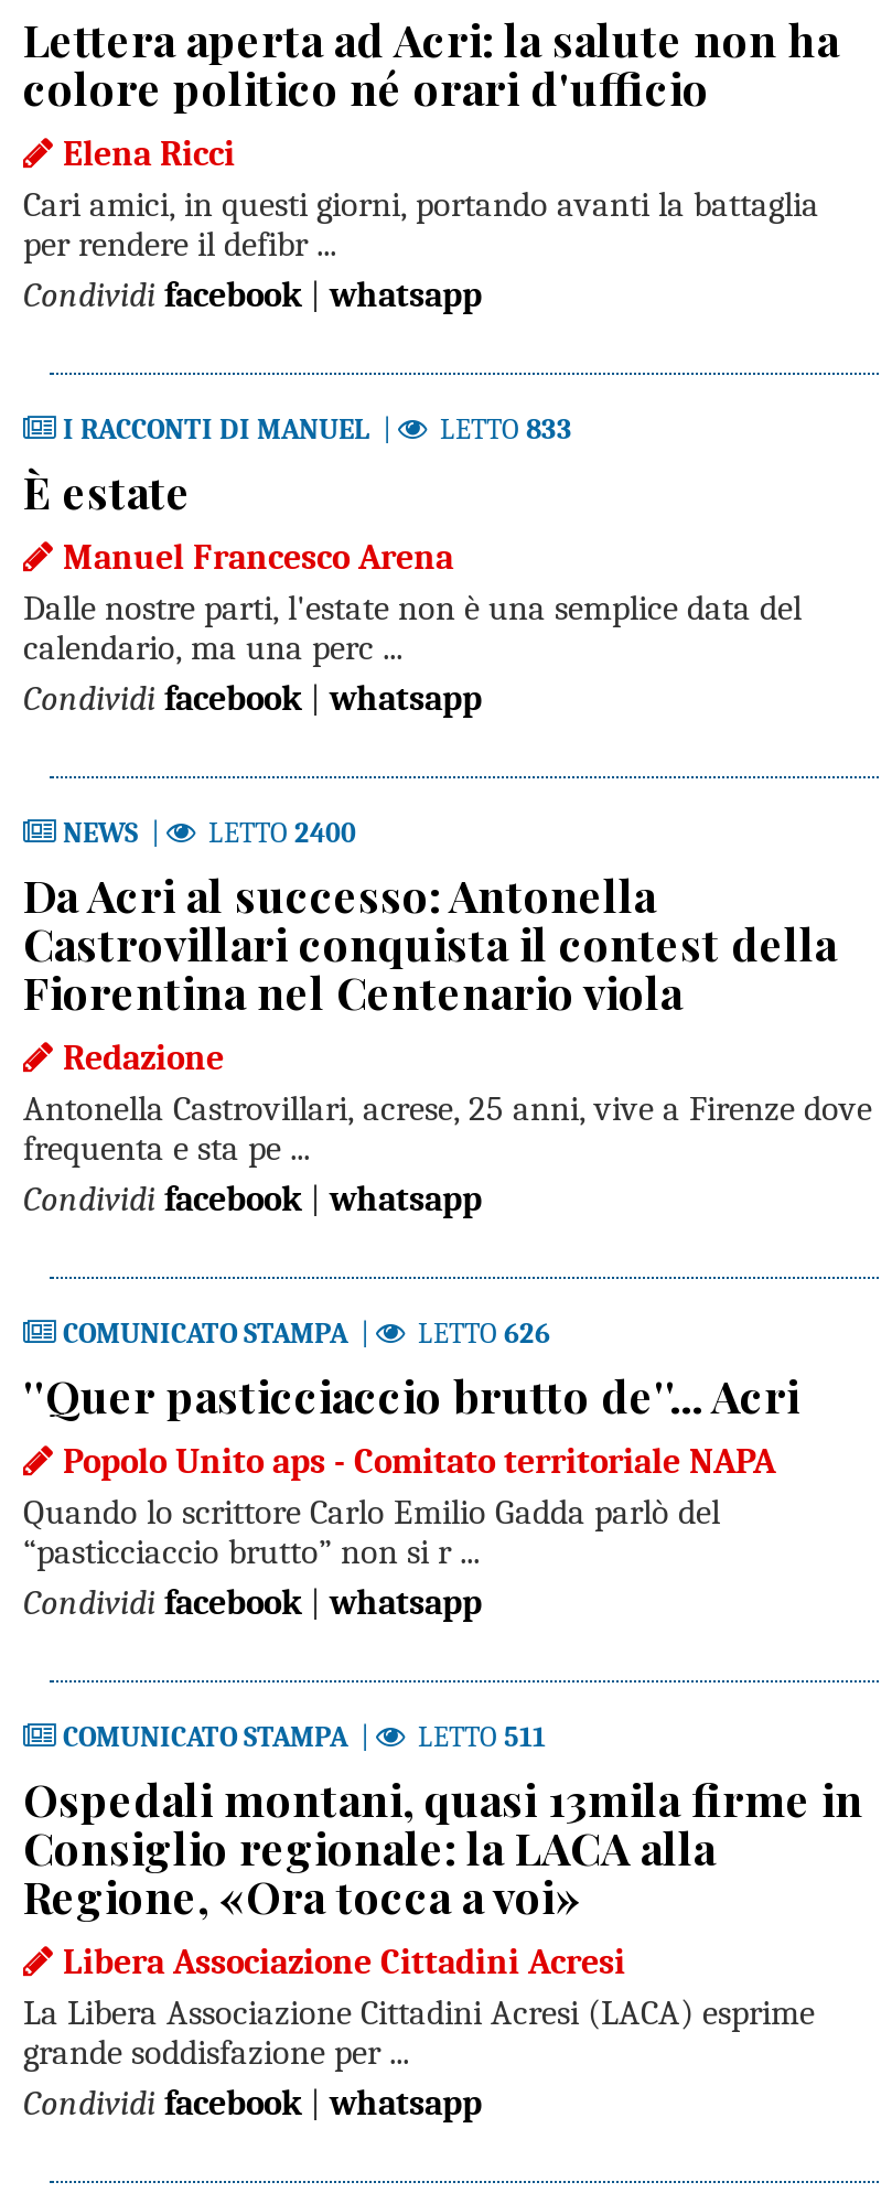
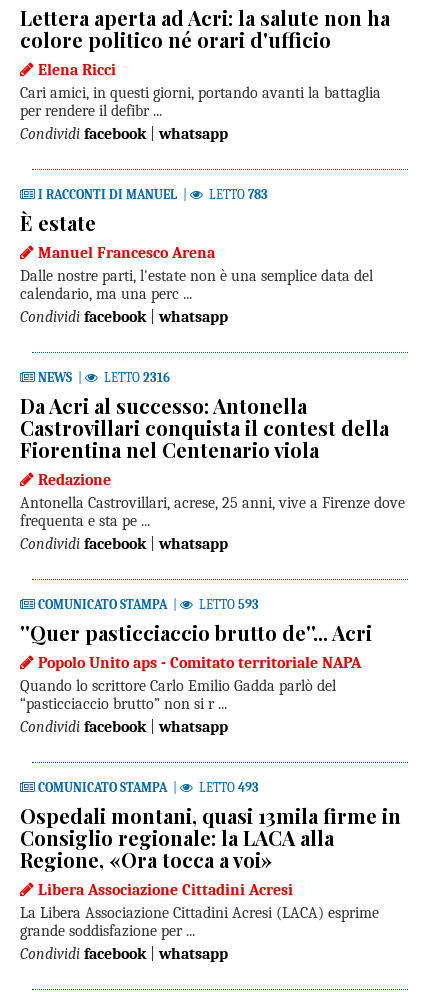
- LETTO 833
+ LETTO 783

- LETTO 2400
+ LETTO 2316

- LETTO 626
+ LETTO 593

- LETTO 511
+ LETTO 493
